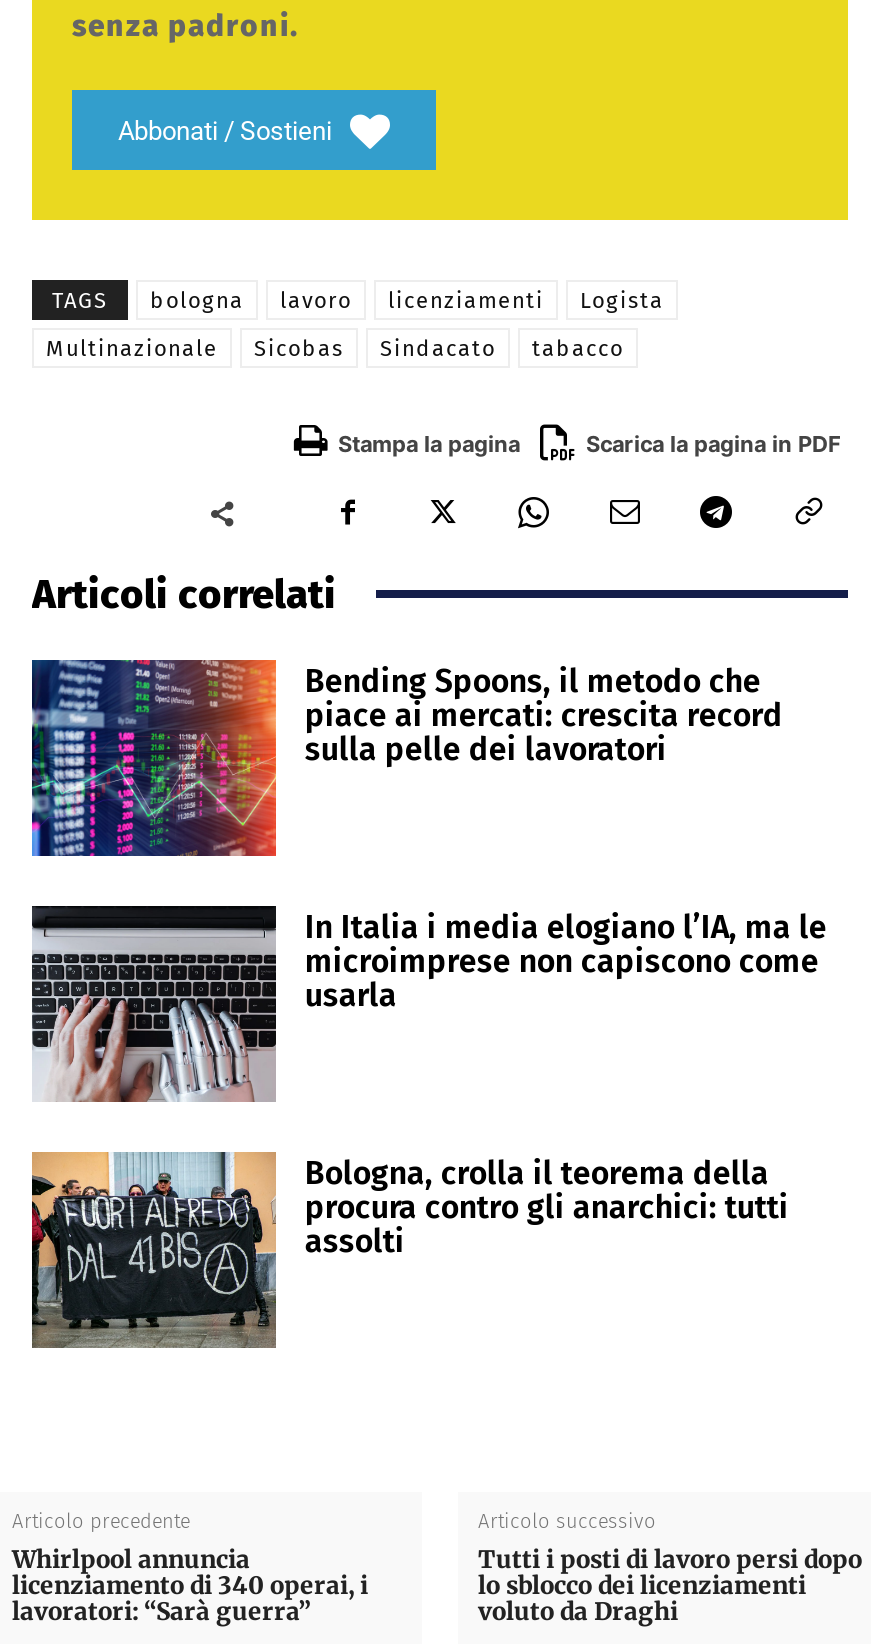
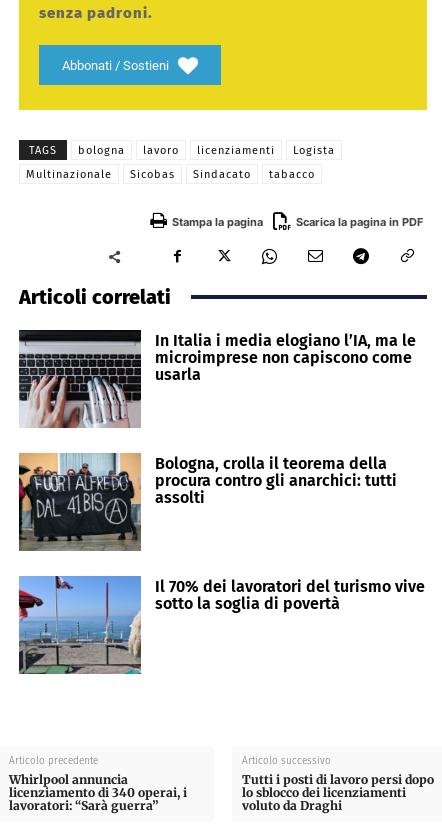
- [image]
- Bending Spoons, il metodo che
- piace ai mercati: crescita record
- sulla pelle dei lavoratori

moved up: [image] | In Italia i media elogiano l’IA, ma le | microimprese non capiscono come | usarla | Bologna, crolla il teorema della | procura contro gli anarchici: tutti | assolti

+ [image]
+ Il 70% dei lavoratori del turismo vive
+ sotto la soglia di povertà
